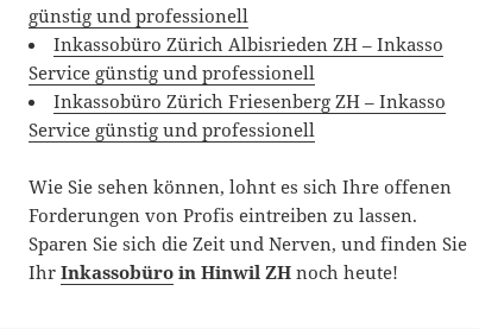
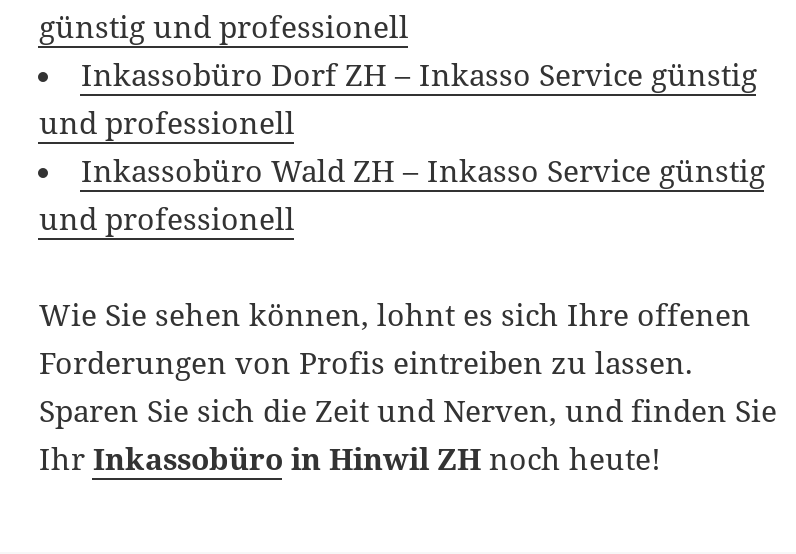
- Inkassobüro Zürich Albisrieden ZH – Inkasso
- Service günstig und professionell
- Inkassobüro Zürich Friesenberg ZH – Inkasso
- Service günstig und professionell
+ Inkassobüro Dorf ZH – Inkasso Service günstig
+ und professionell
+ Inkassobüro Wald ZH – Inkasso Service günstig
+ und professionell
